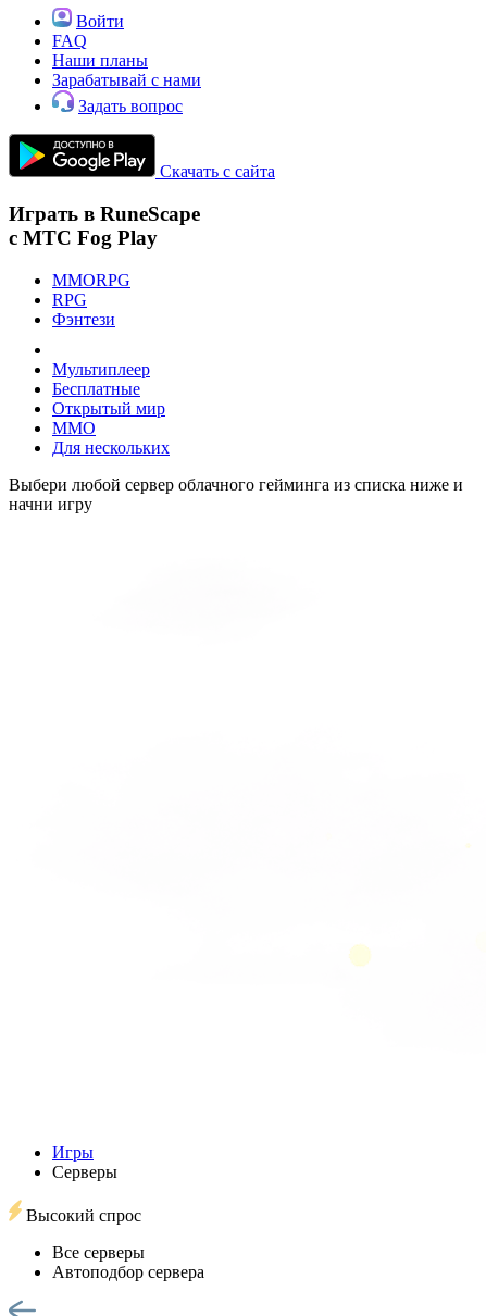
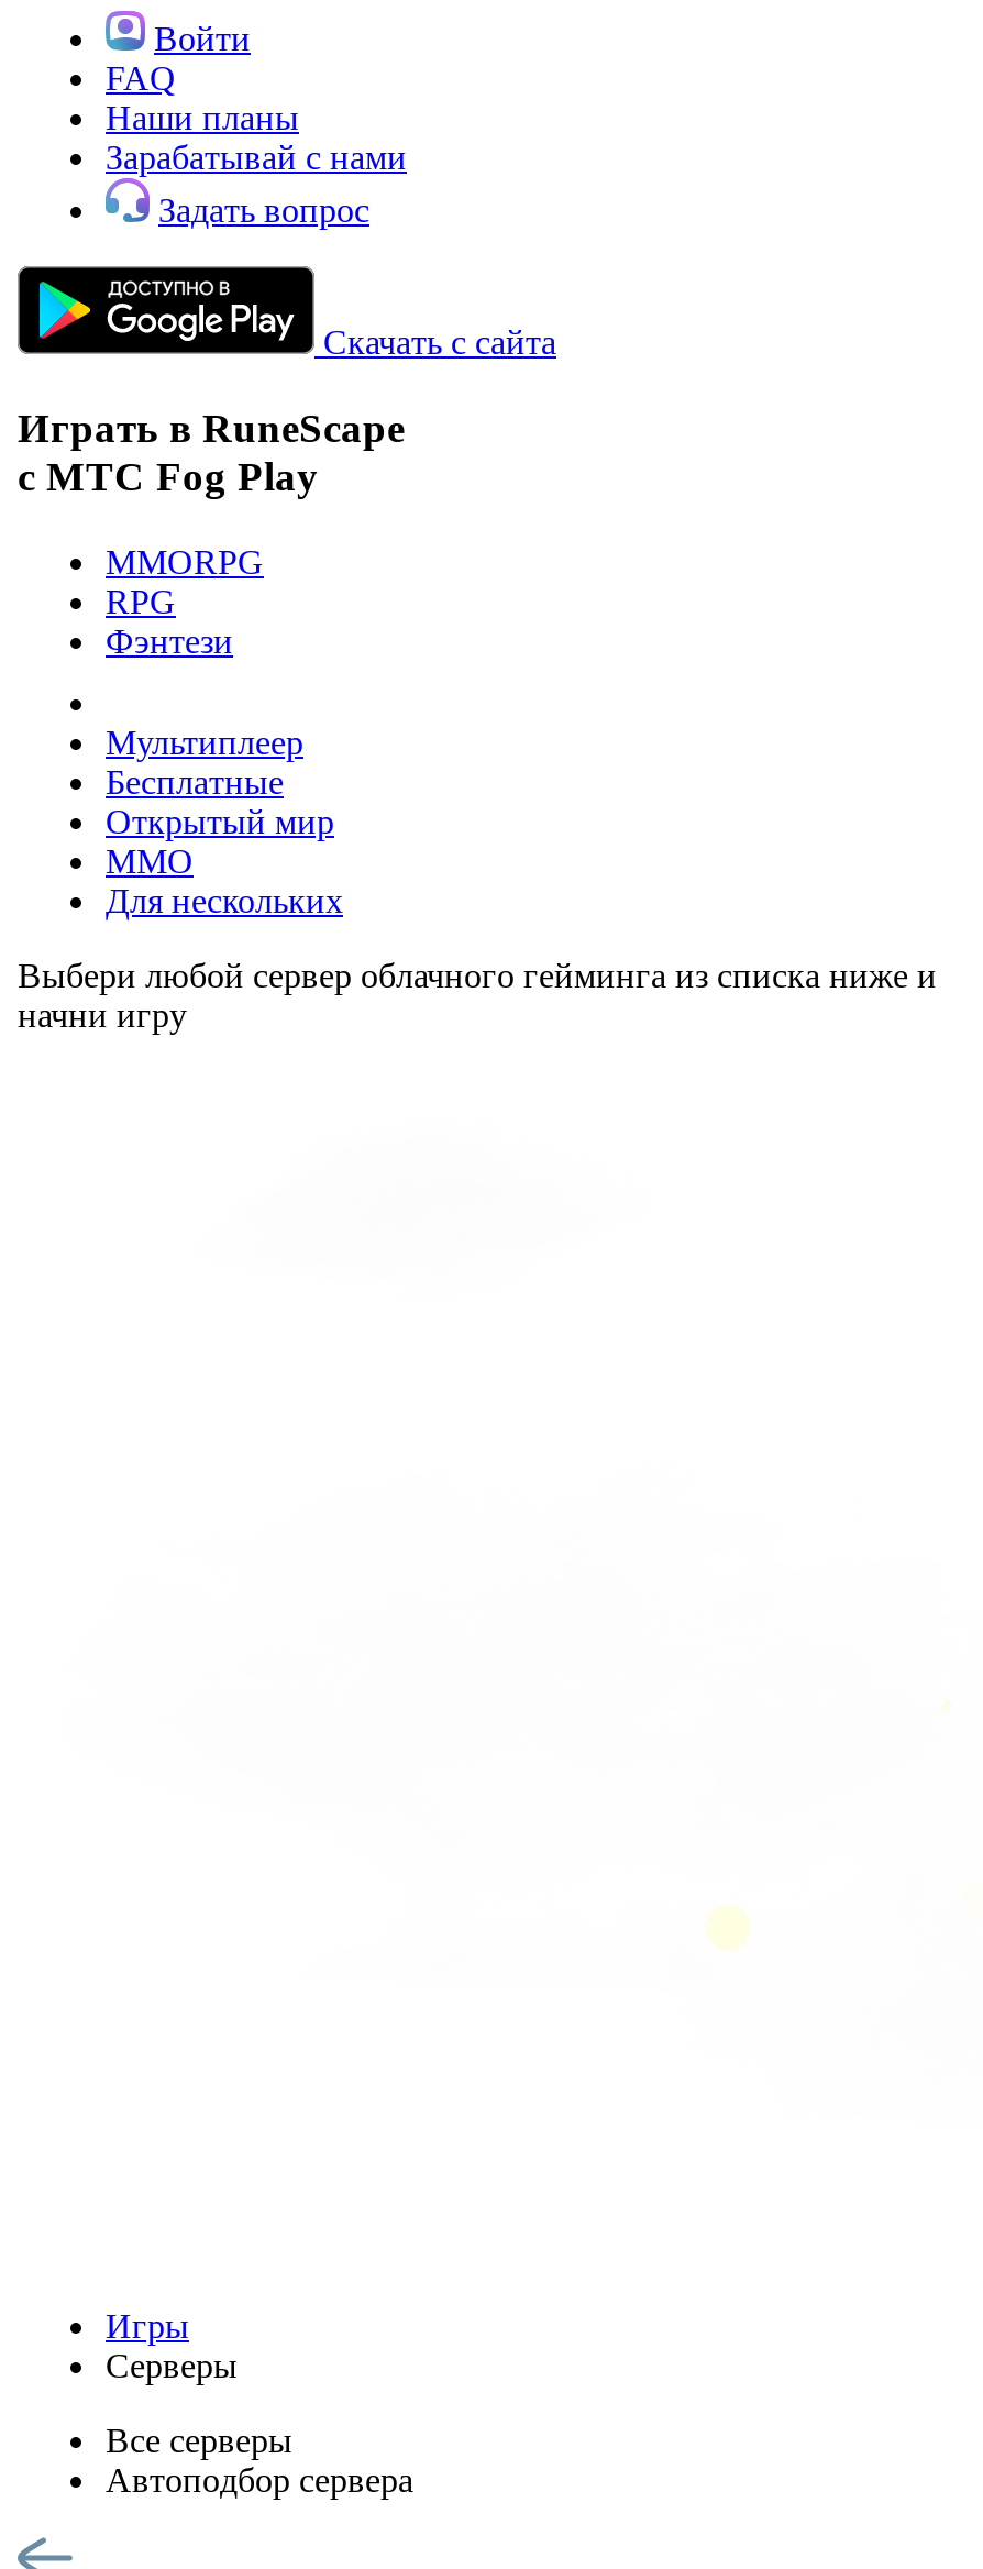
- Высокий спрос
